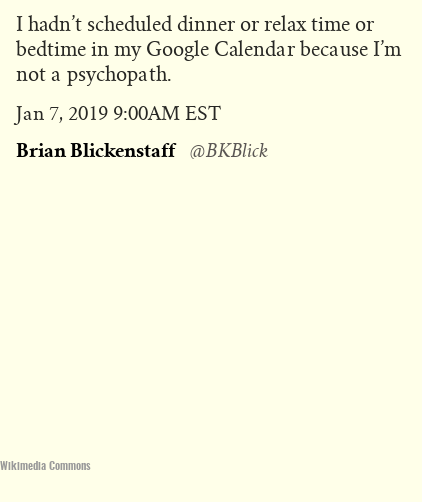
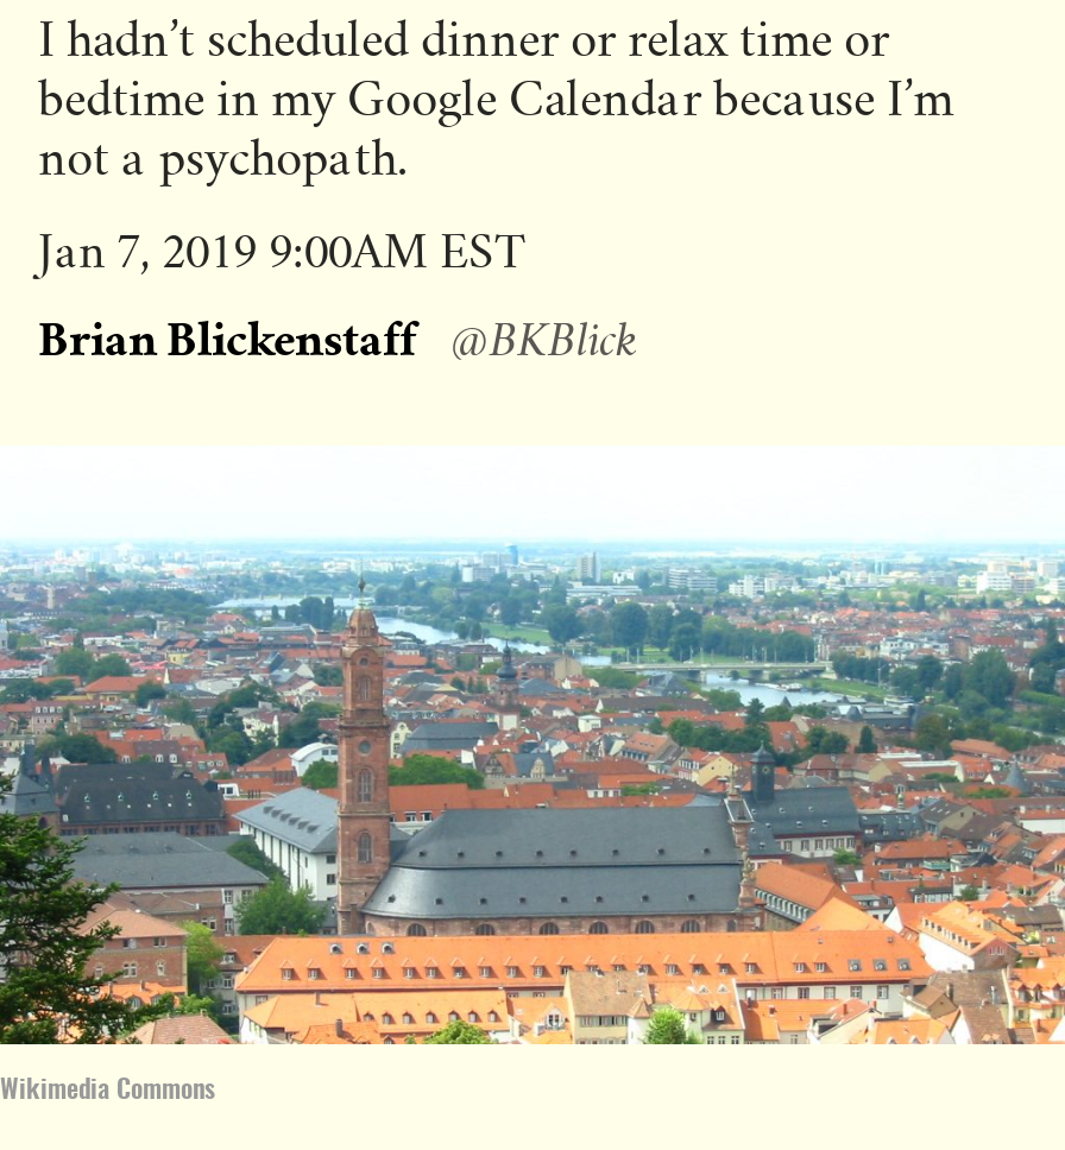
+ [image]
